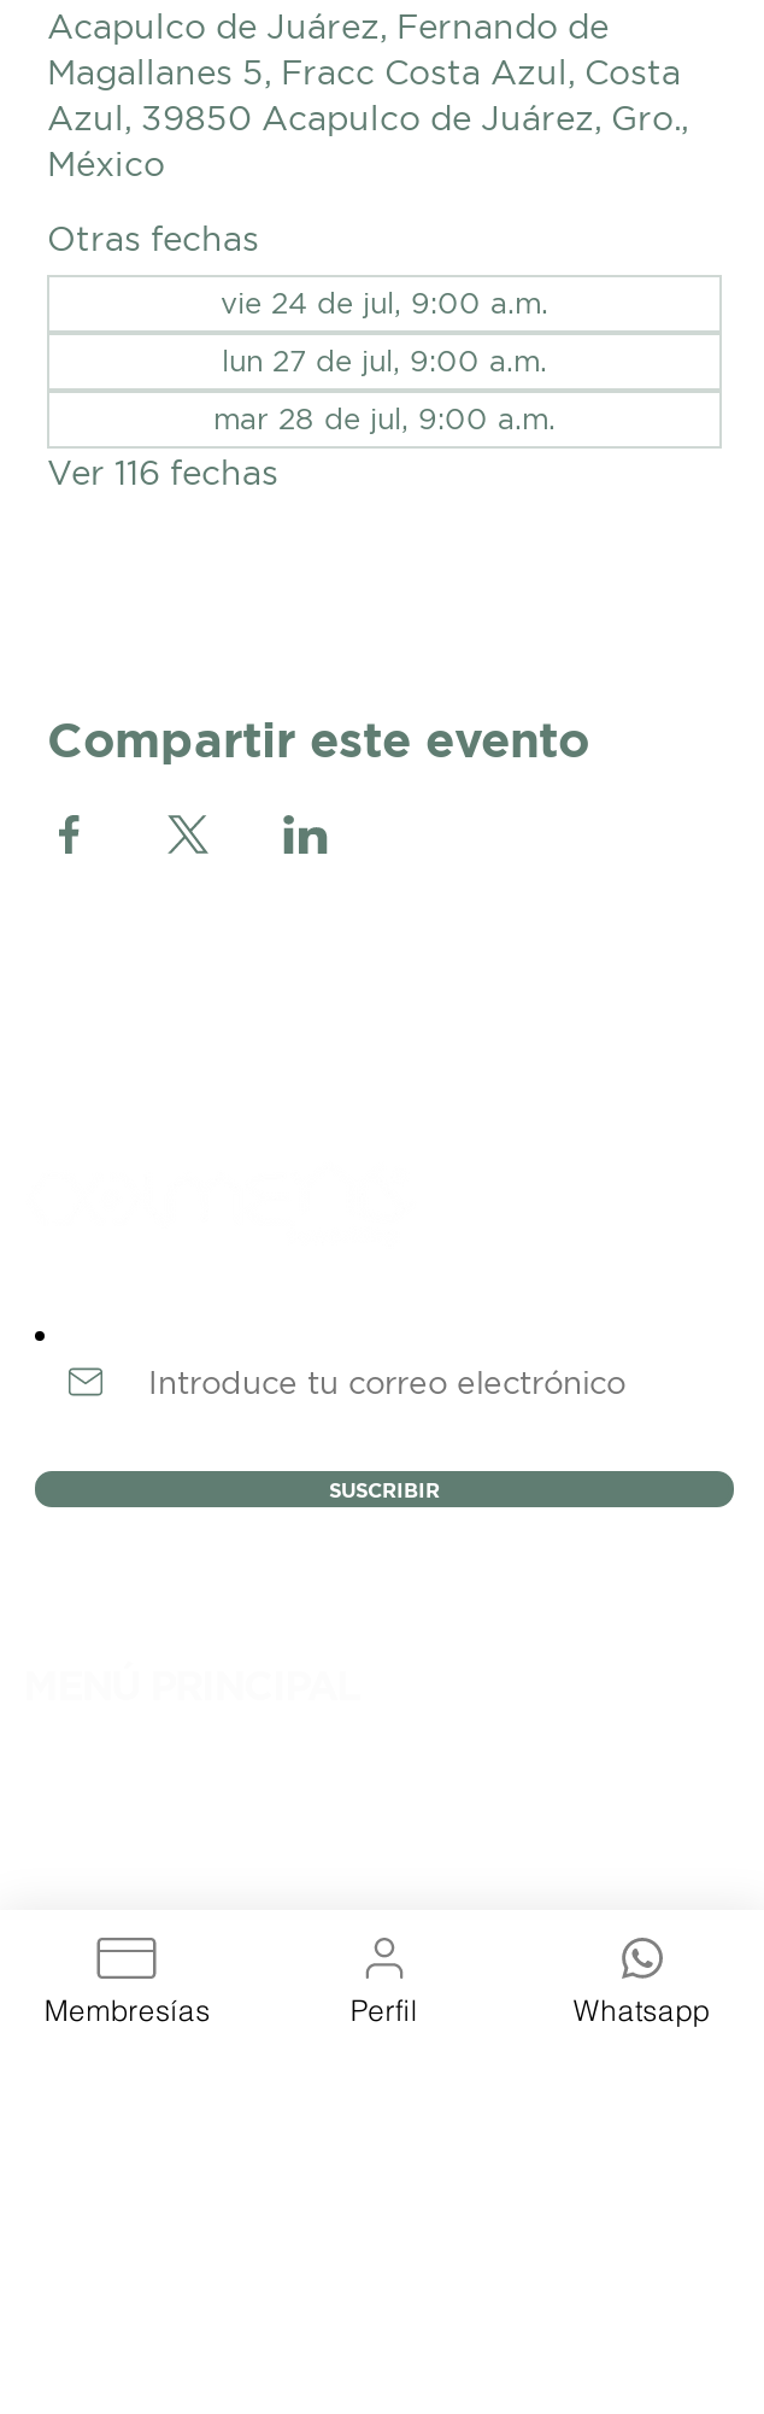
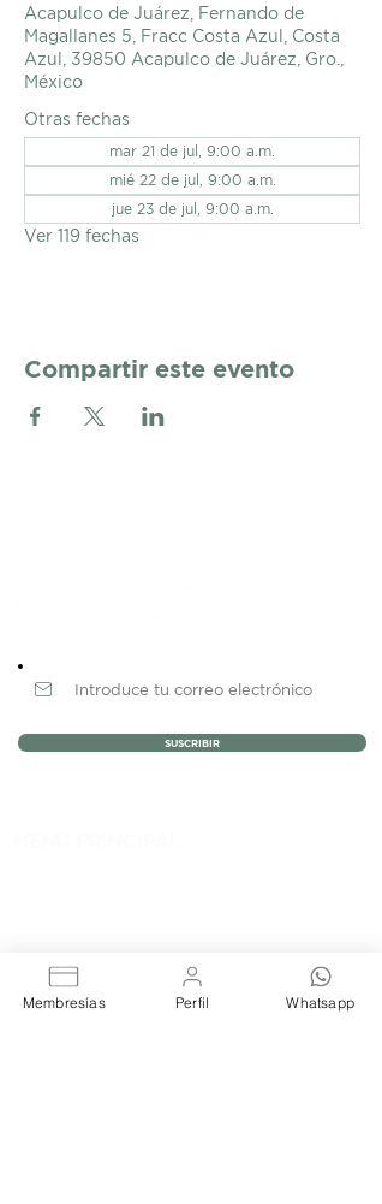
- vie 24 de jul, 9:00 a.m.
+ mar 21 de jul, 9:00 a.m.

- lun 27 de jul, 9:00 a.m.
+ mié 22 de jul, 9:00 a.m.

- mar 28 de jul, 9:00 a.m.
+ jue 23 de jul, 9:00 a.m.

- Ver 116 fechas
+ Ver 119 fechas
